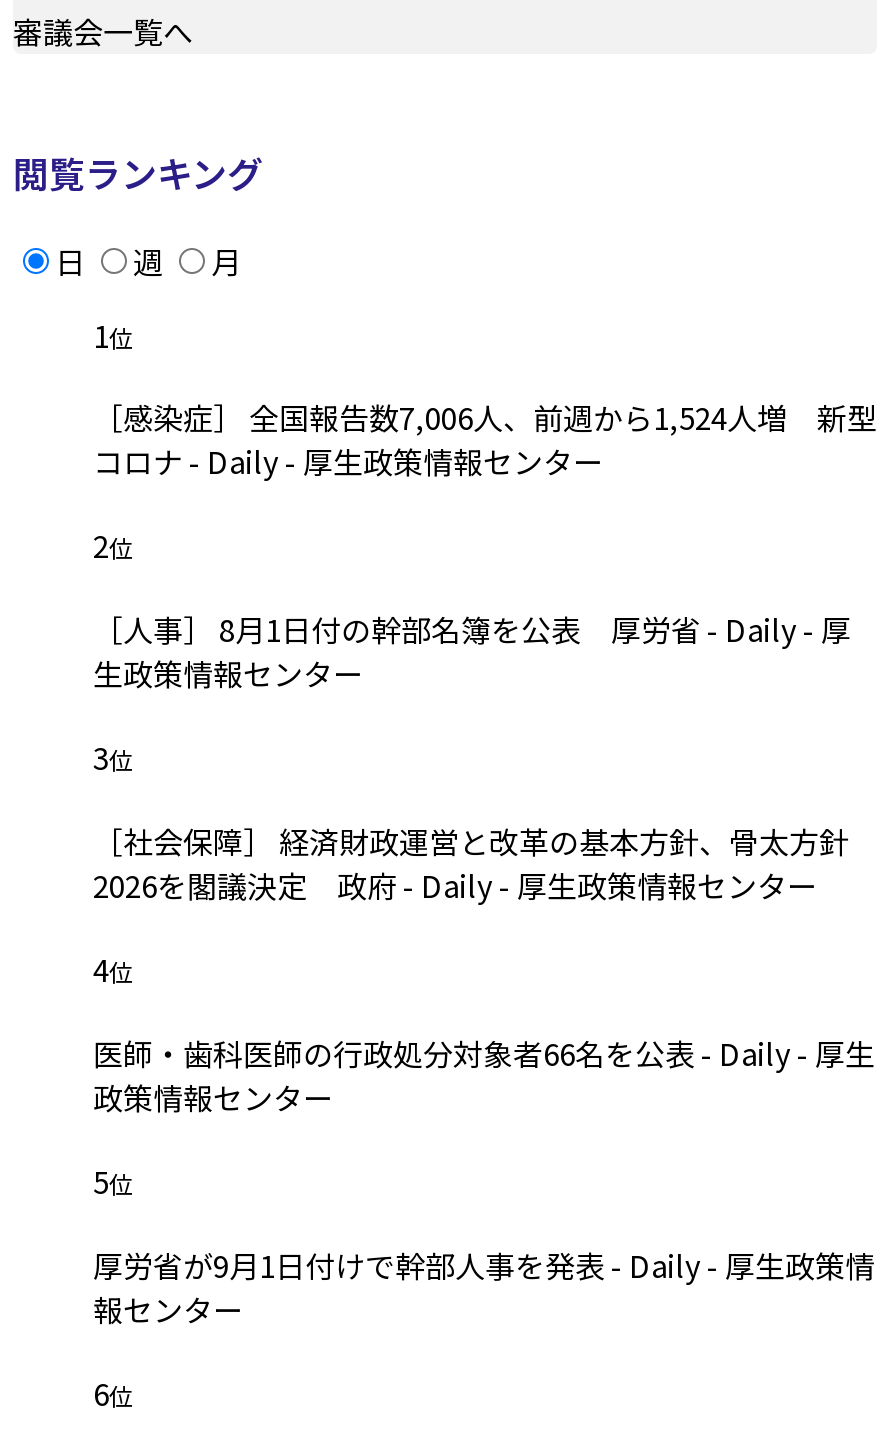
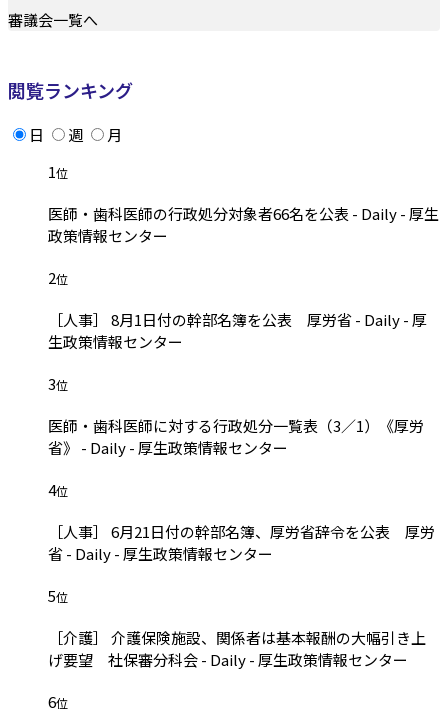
- ［感染症］ 全国報告数7,006人、前週から1,524人増 新型
- コロナ - Daily - 厚生政策情報センター

- ［社会保障］ 経済財政運営と改革の基本方針、骨太方針
- 2026を閣議決定 政府 - Daily - 厚生政策情報センター
+ 医師・歯科医師に対する行政処分一覧表（3／1）《厚労
+ 省》 - Daily - 厚生政策情報センター

+ ［人事］ 6月21日付の幹部名簿、厚労省辞令を公表 厚労
+ 省 - Daily - 厚生政策情報センター

moved up: 医師・歯科医師の行政処分対象者66名を公表 - Daily - 厚生 | 政策情報センター

- 厚労省が9月1日付けで幹部人事を発表 - Daily - 厚生政策情
- 報センター
+ ［介護］ 介護保険施設、関係者は基本報酬の大幅引き上
+ げ要望 社保審分科会 - Daily - 厚生政策情報センター
